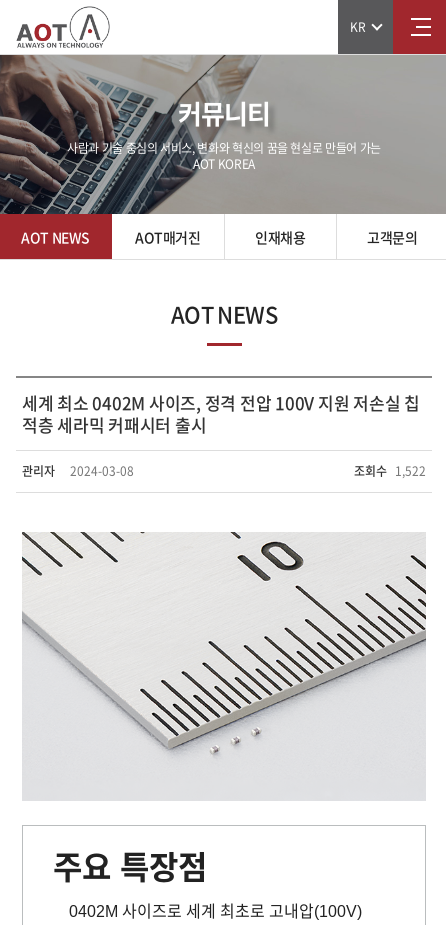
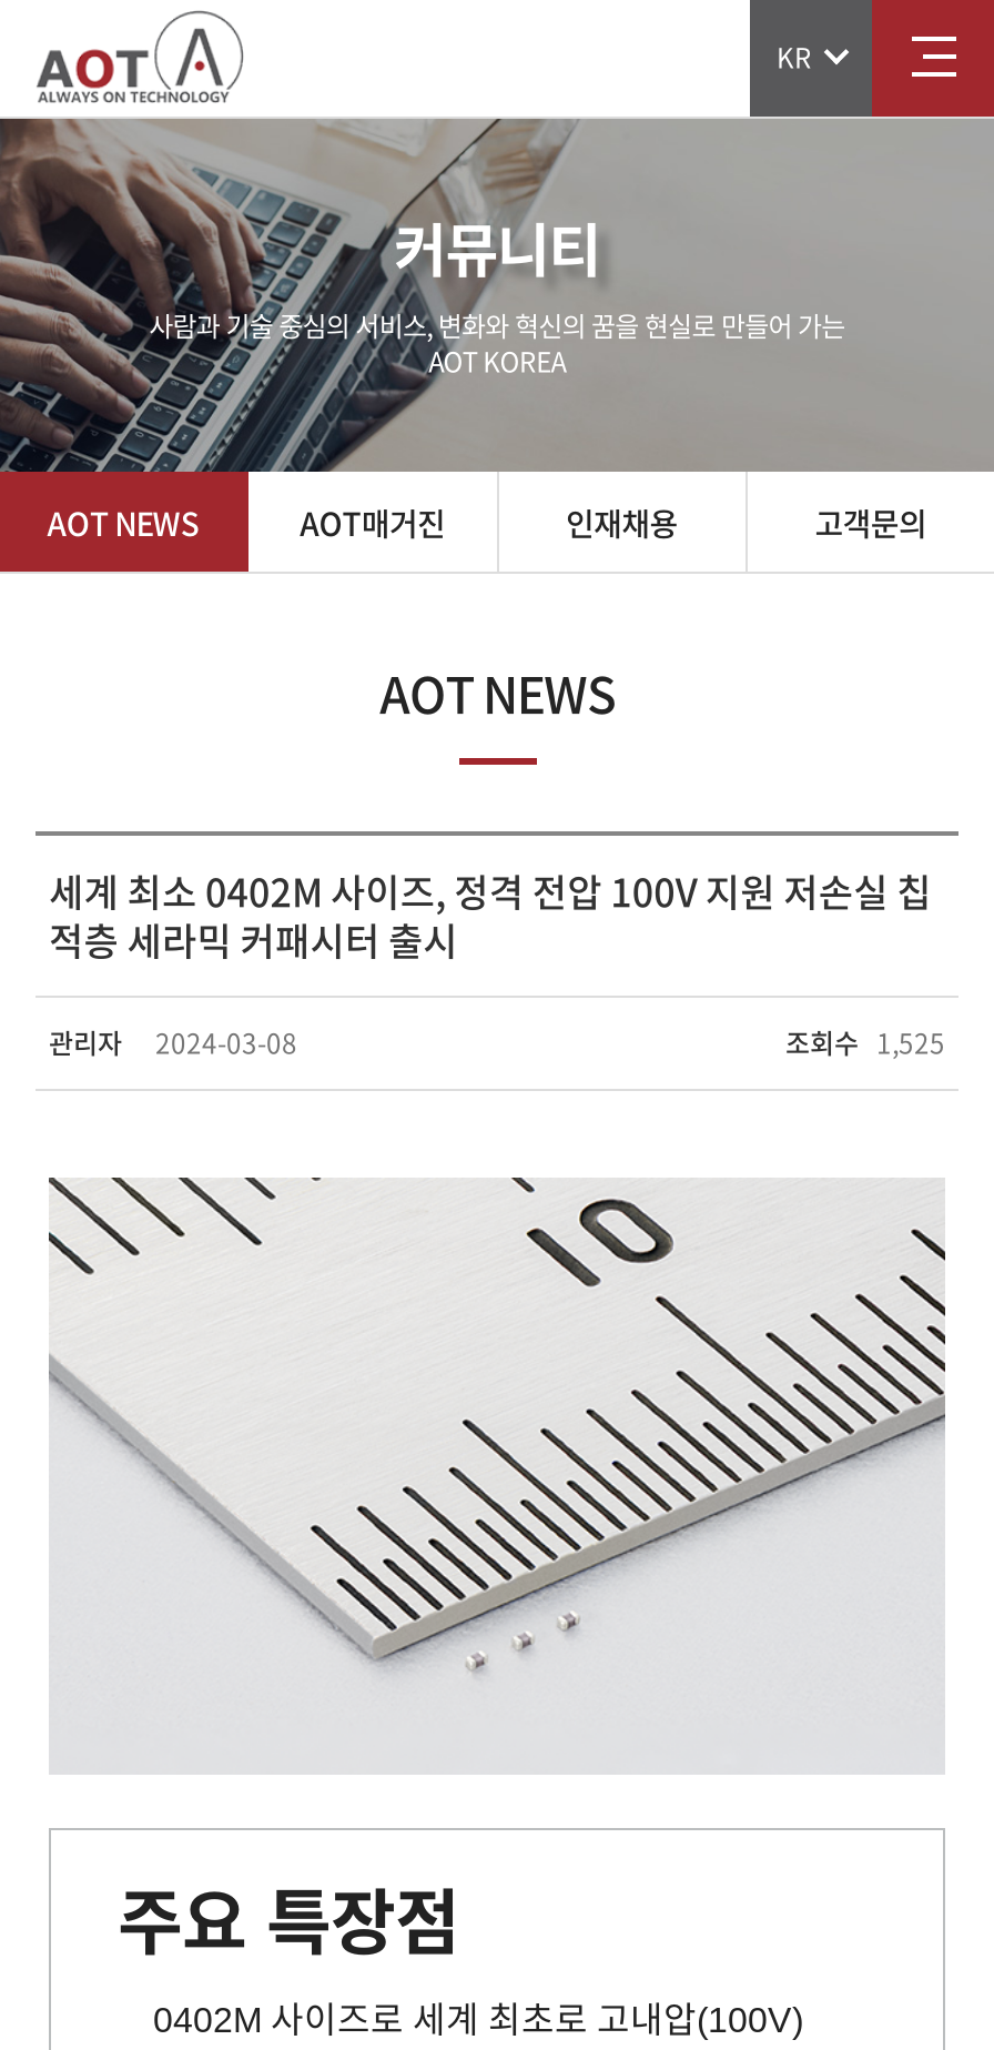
- 조회수 1,522
+ 조회수 1,525
